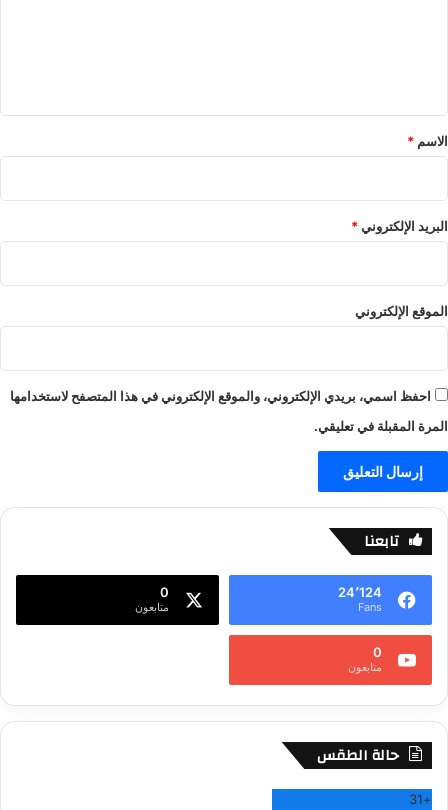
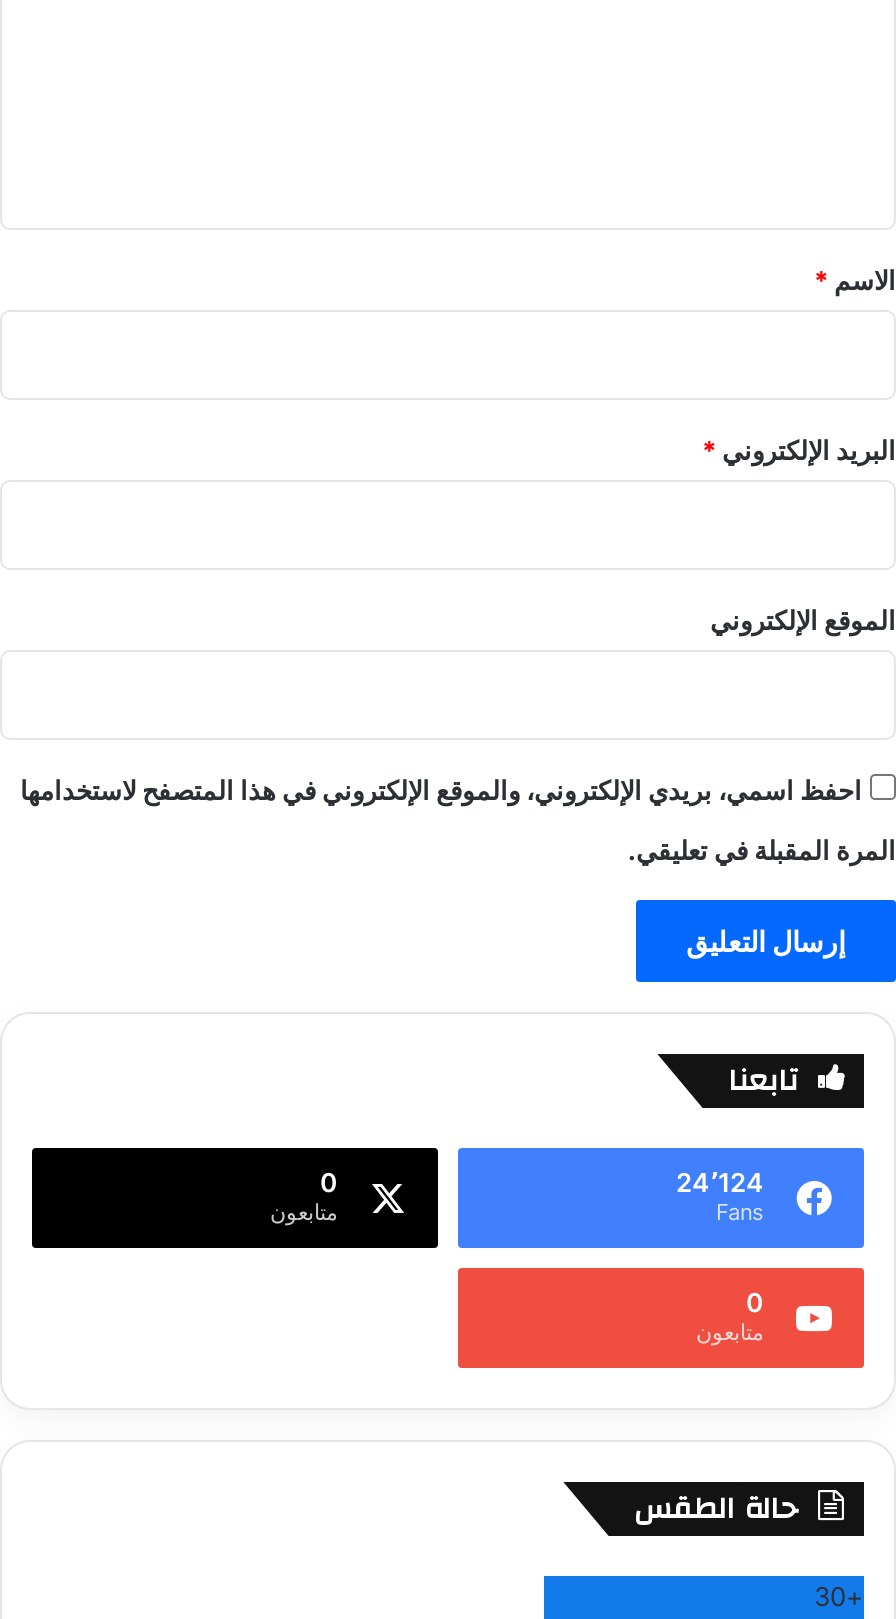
- 31
+ 30
